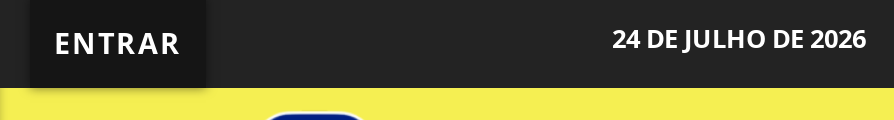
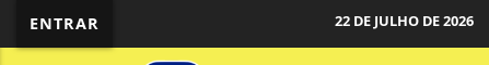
- 24 DE JULHO DE 2026
+ 22 DE JULHO DE 2026
